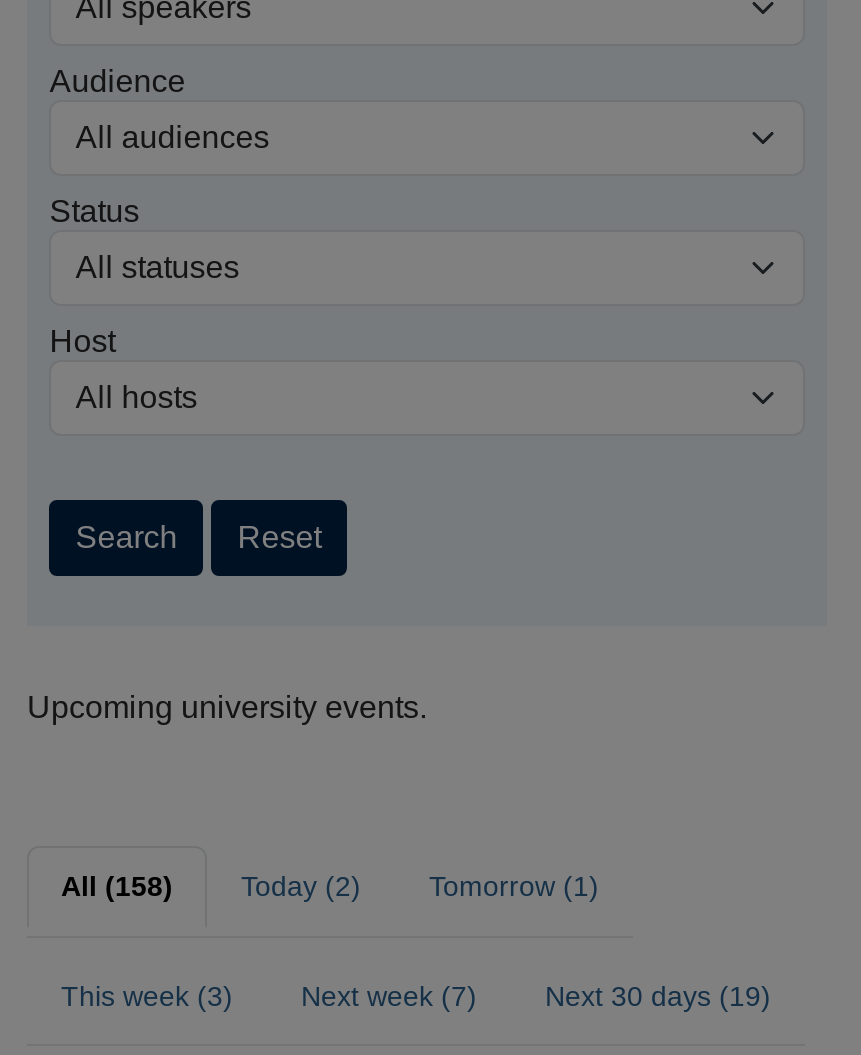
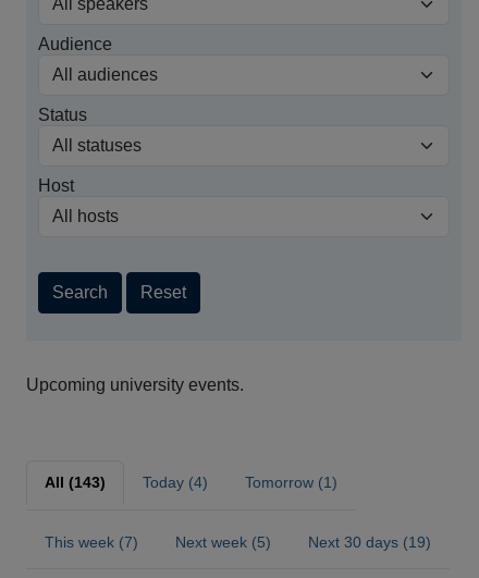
- All (158)
+ All (143)

- Today (2)
+ Today (4)

- This week (3)
+ This week (7)

- Next week (7)
+ Next week (5)
